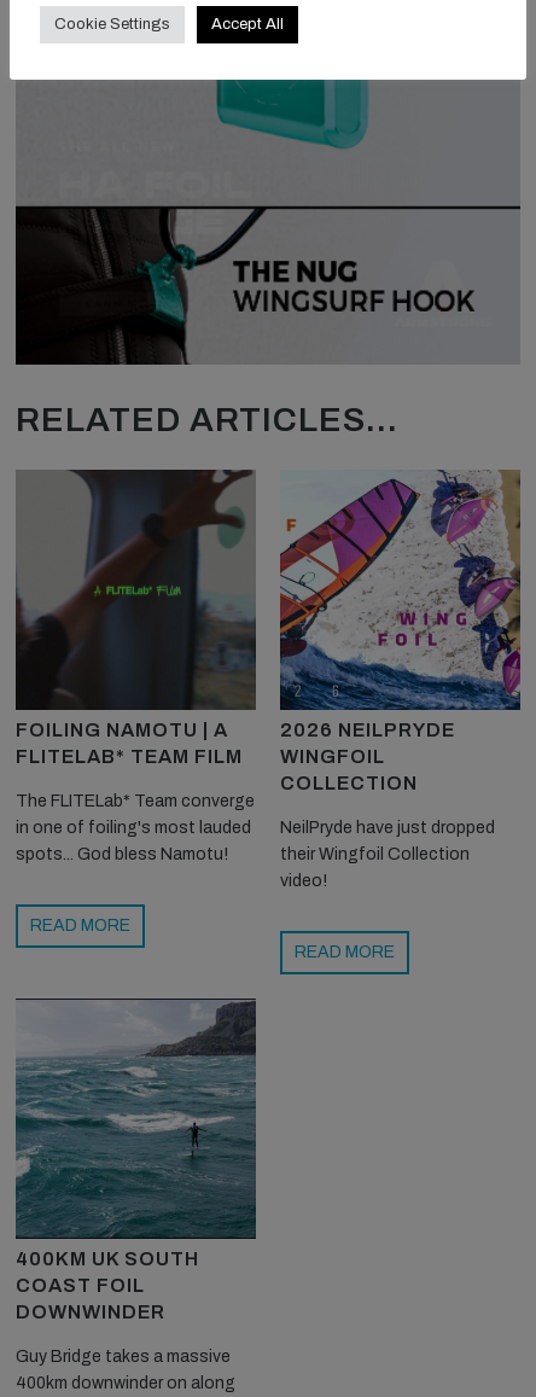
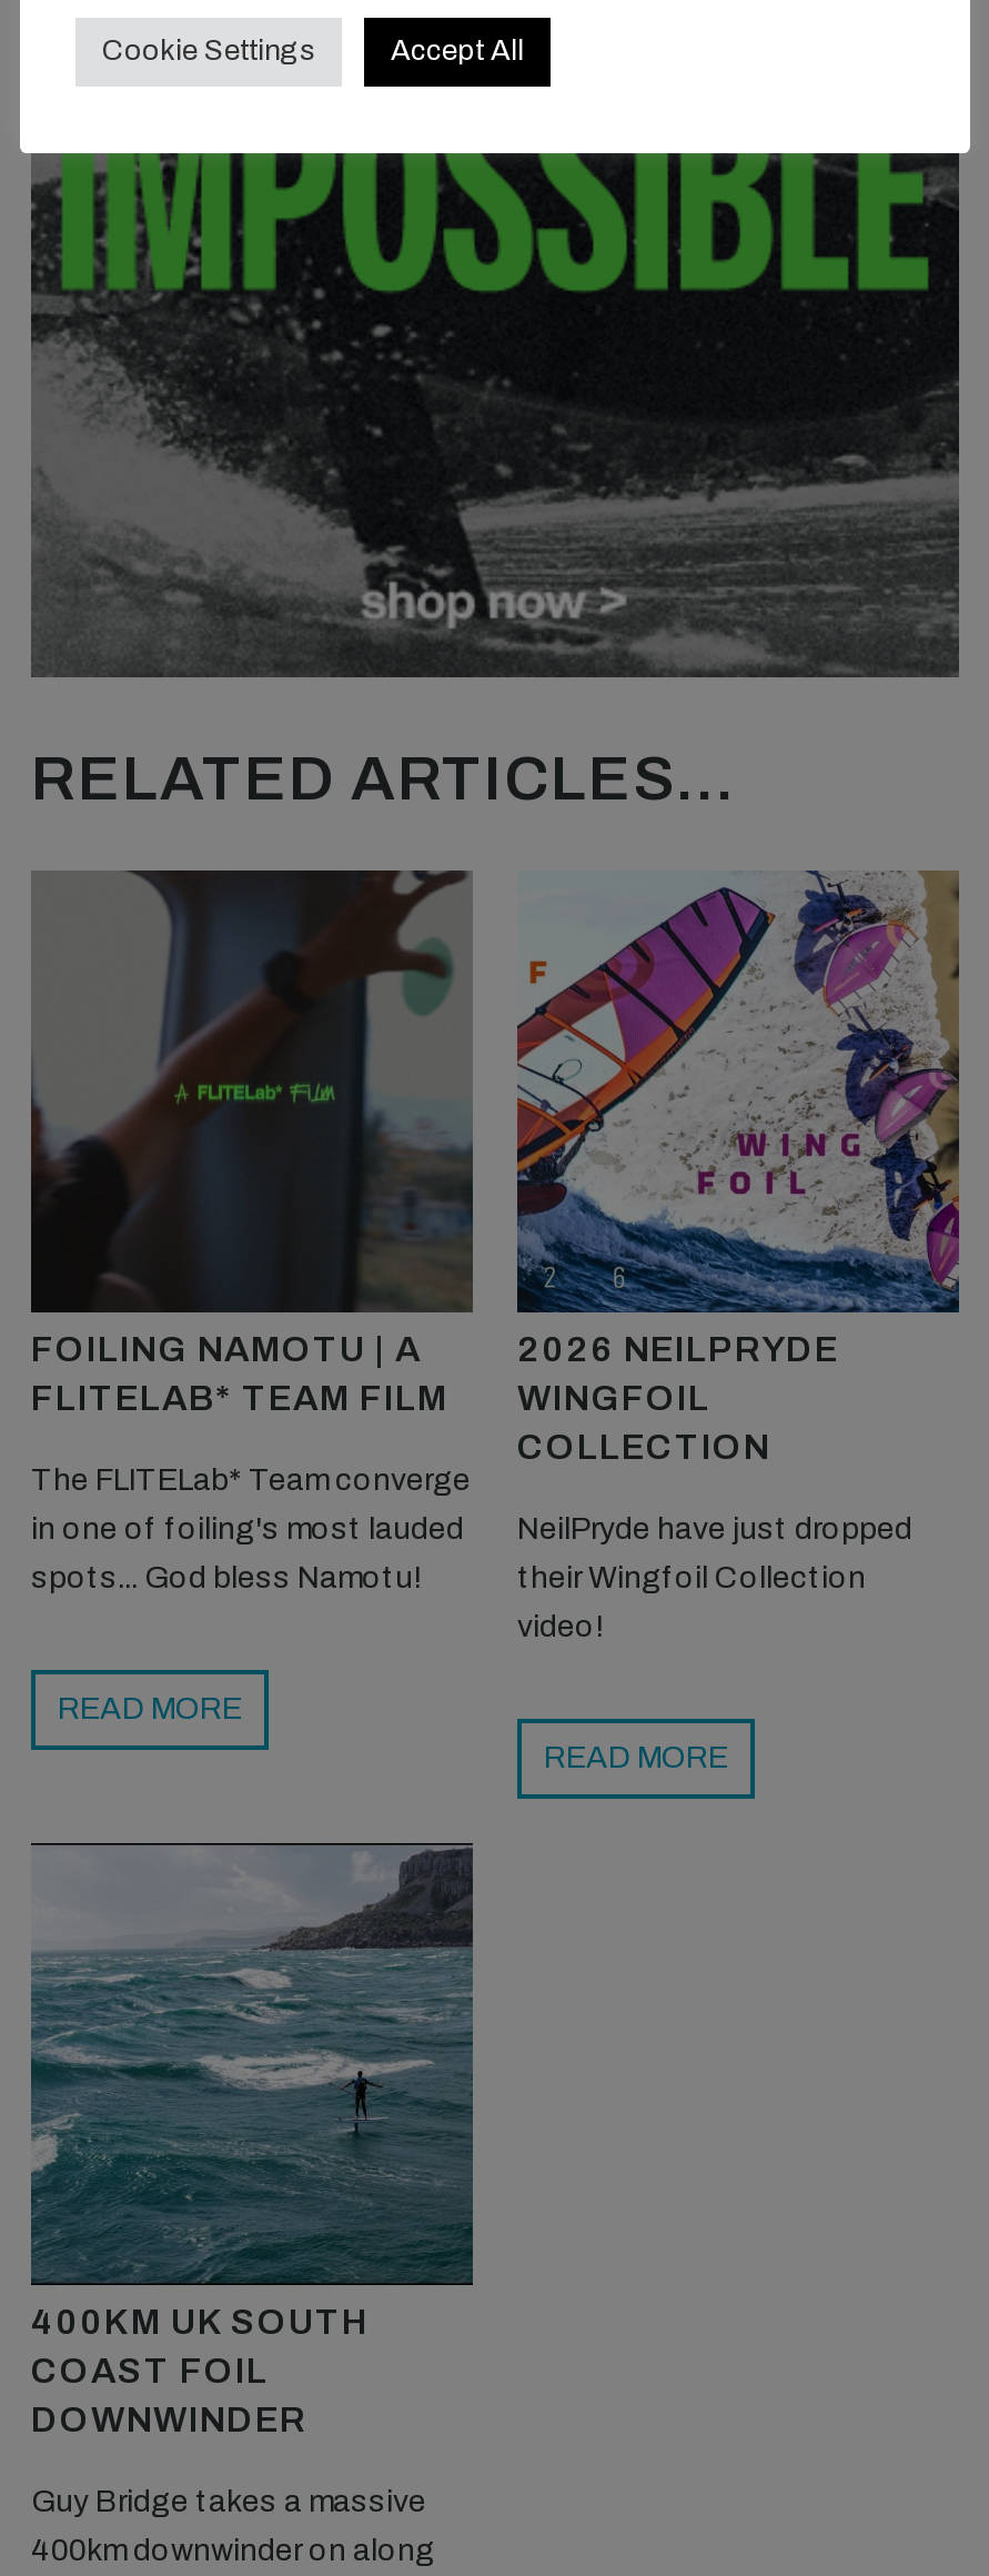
- [image]
+ [image]
